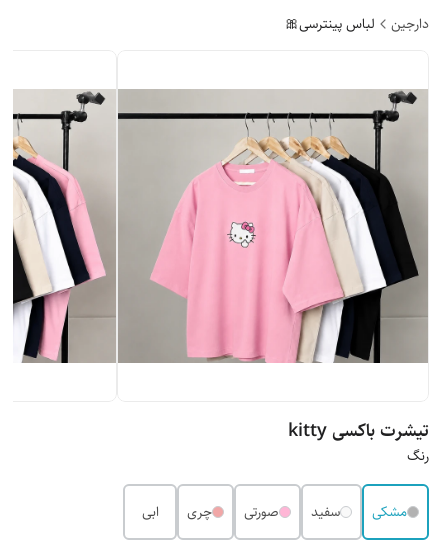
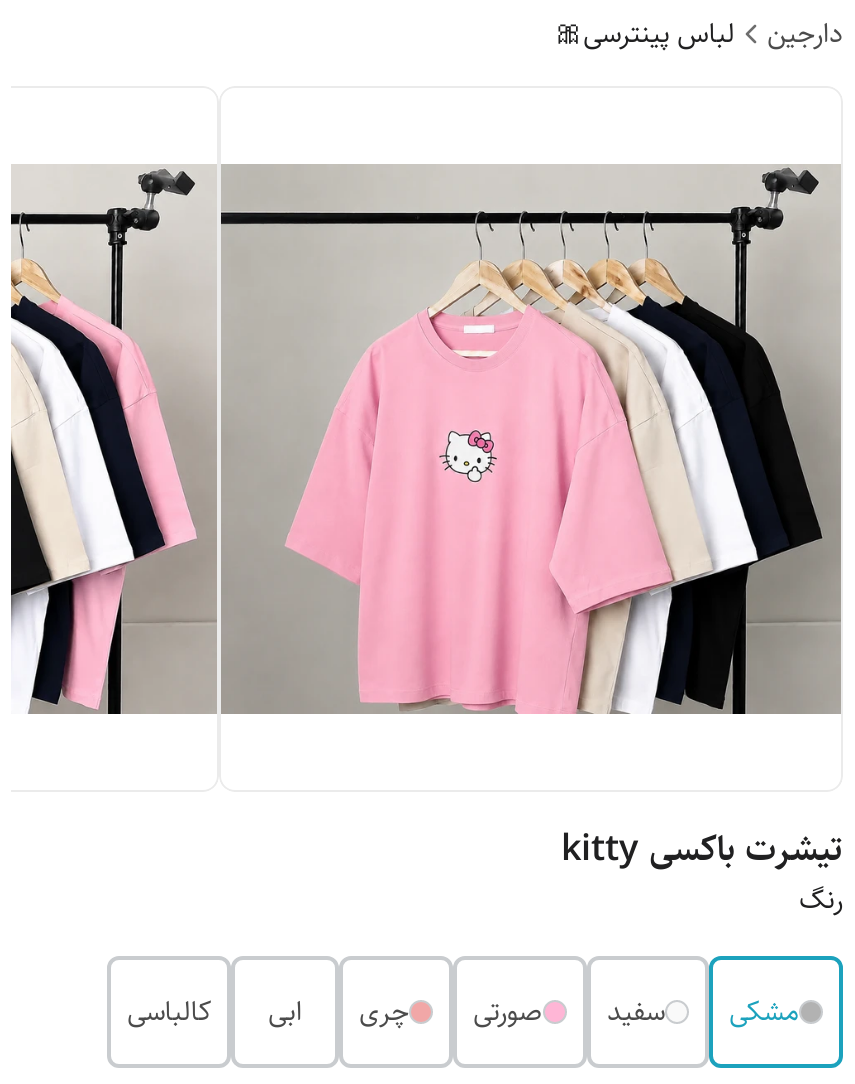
+ کالباسی
